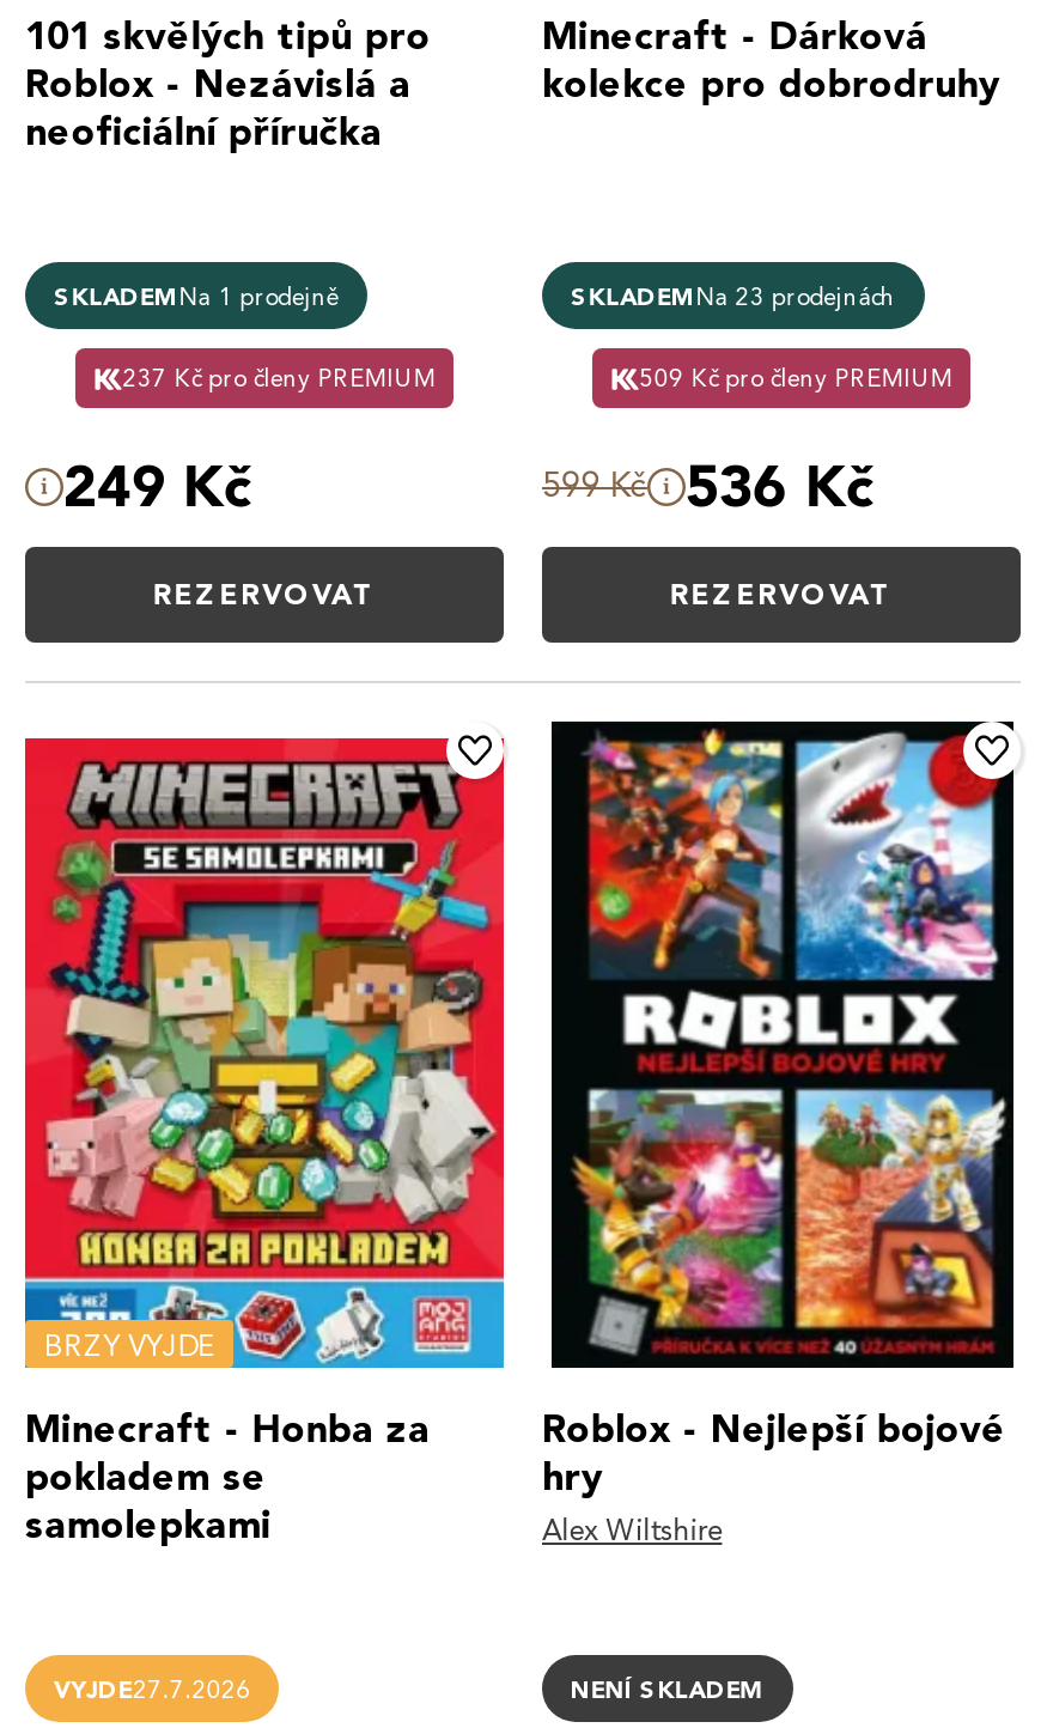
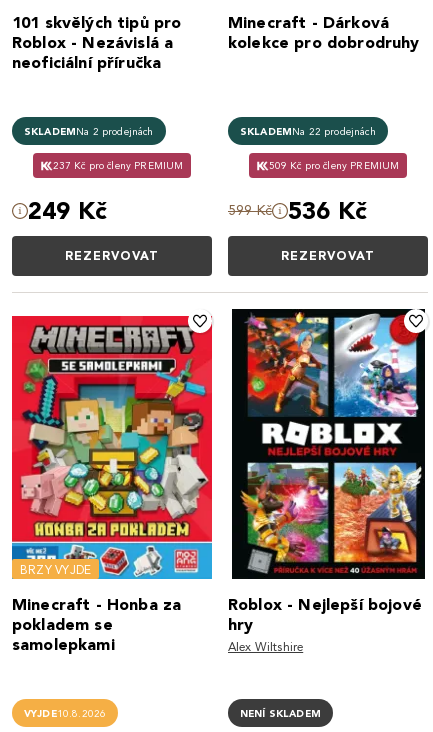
- SKLADEM Na 1 prodejně
+ SKLADEM Na 2 prodejnách

- SKLADEM Na 23 prodejnách
+ SKLADEM Na 22 prodejnách

- VYJDE27.7.2026
+ VYJDE10.8.2026
